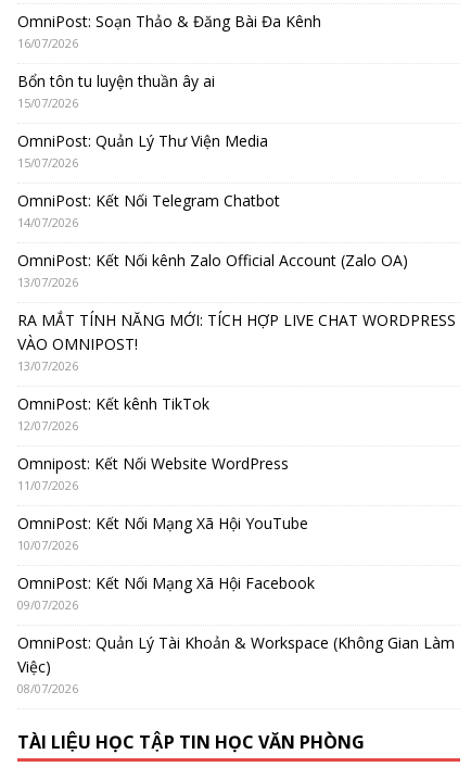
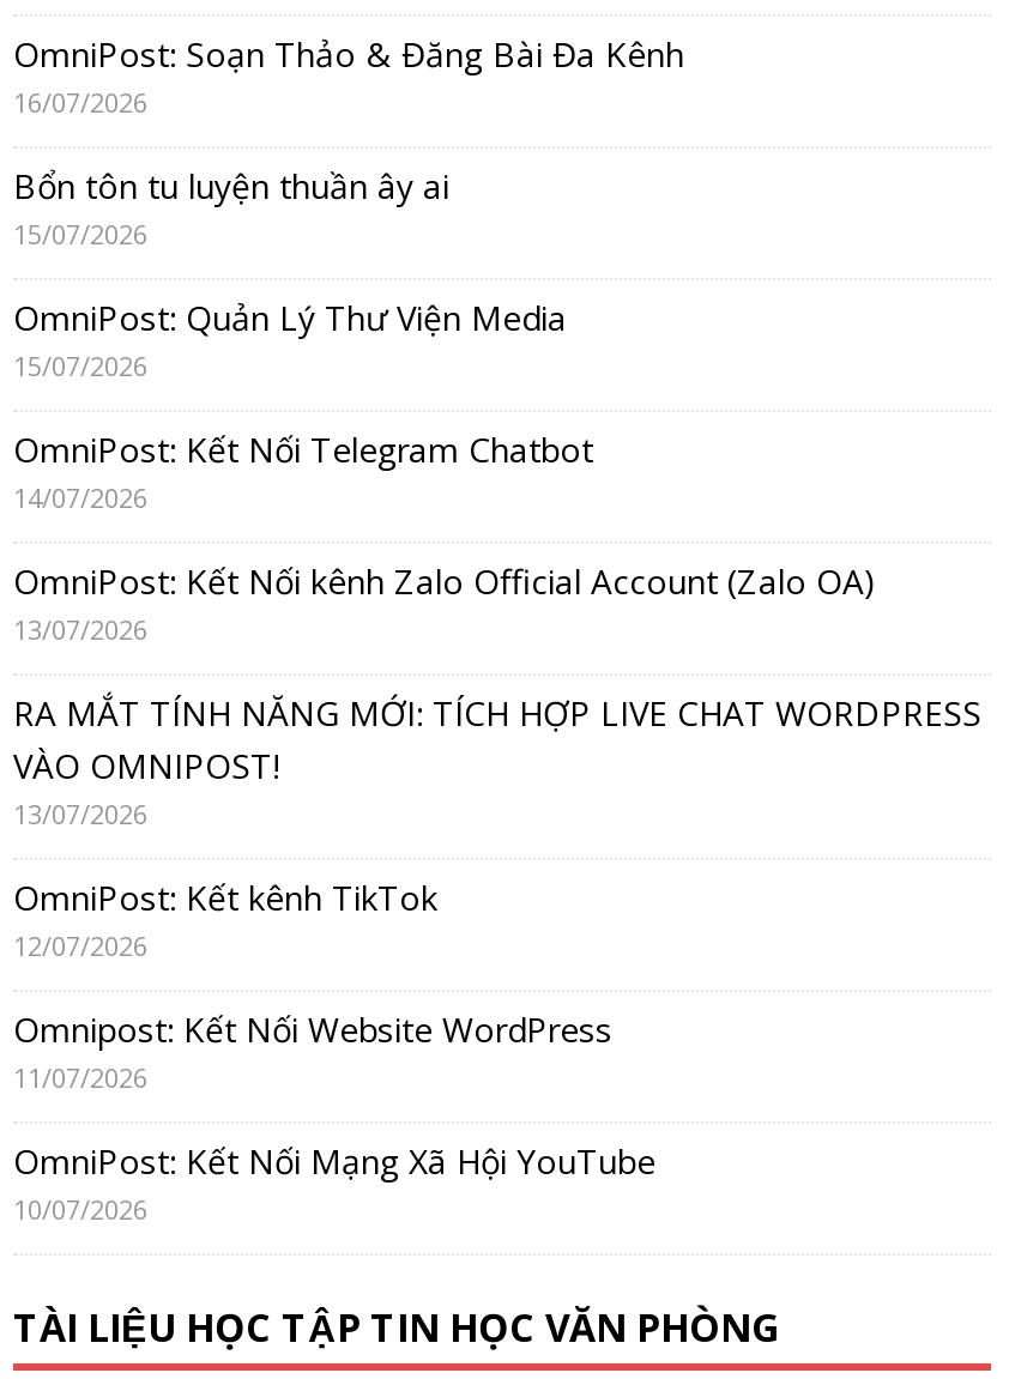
- OmniPost: Kết Nối Mạng Xã Hội Facebook
- 09/07/2026
- OmniPost: Quản Lý Tài Khoản & Workspace (Không Gian Làm
- Việc)
- 08/07/2026
